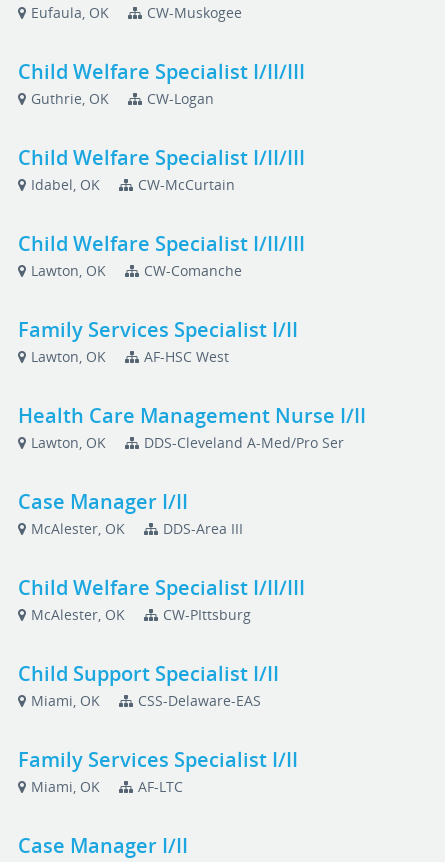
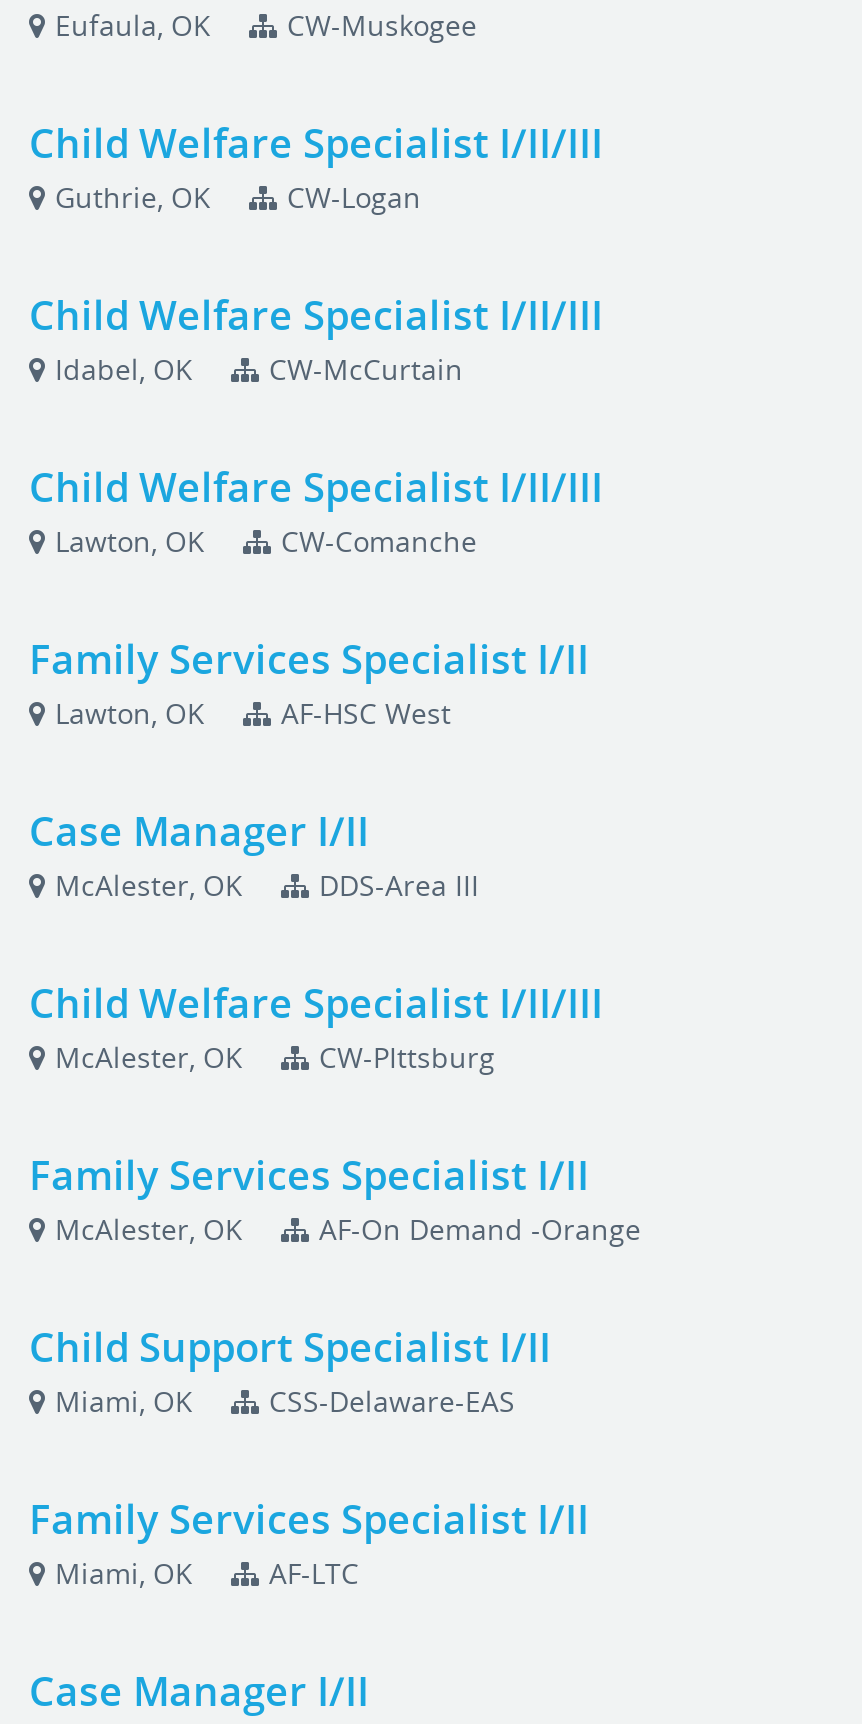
- Health Care Management Nurse I/II
- Lawton, OK
- DDS-Cleveland A-Med/Pro Ser

moved up: Case Manager I/II | McAlester, OK | DDS-Area III | Child Welfare Specialist I/II/III | McAlester, OK | CW-PIttsburg

+ Family Services Specialist I/II
+ McAlester, OK
+ AF-On Demand -Orange
